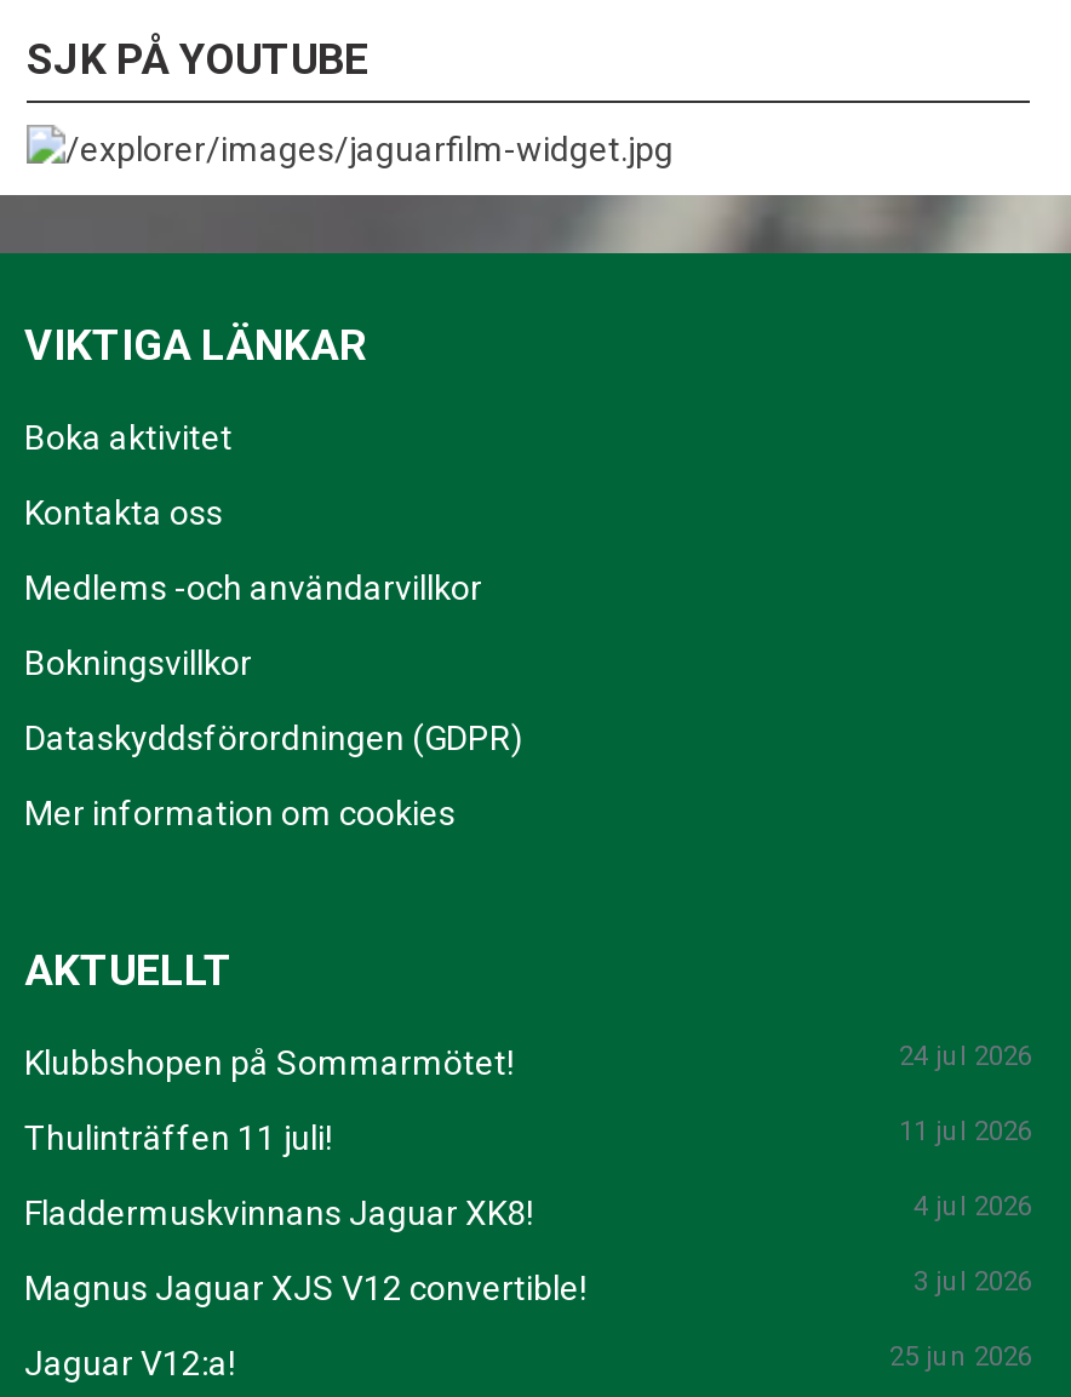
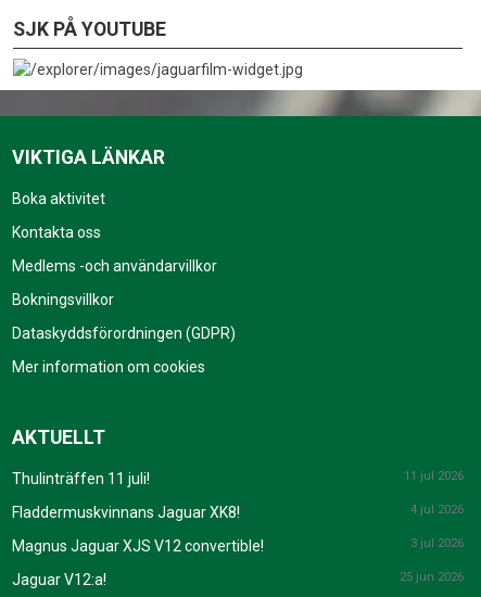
- Klubbshopen på Sommarmötet!
- 24 jul 2026
